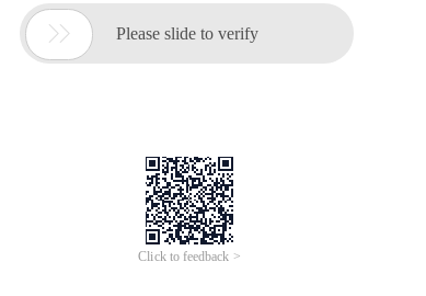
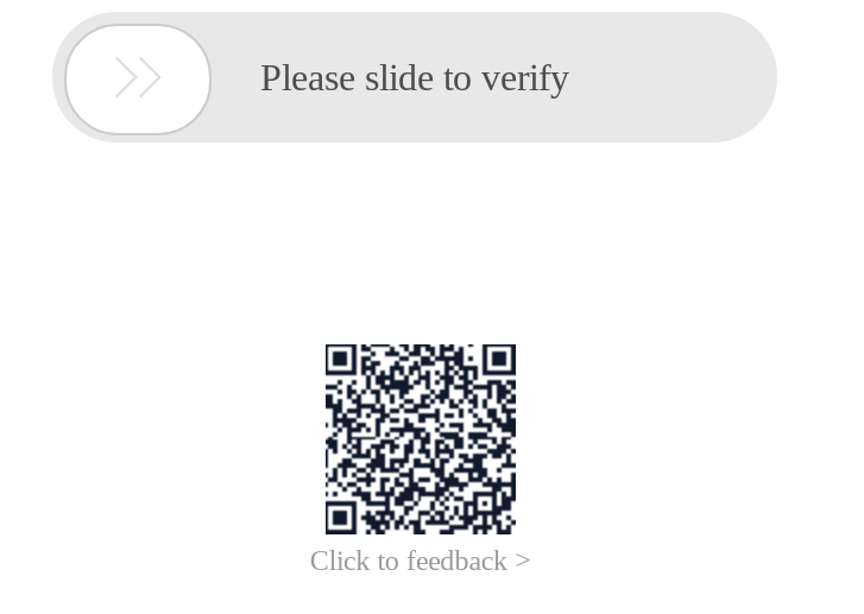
- [image]
+ [image]
